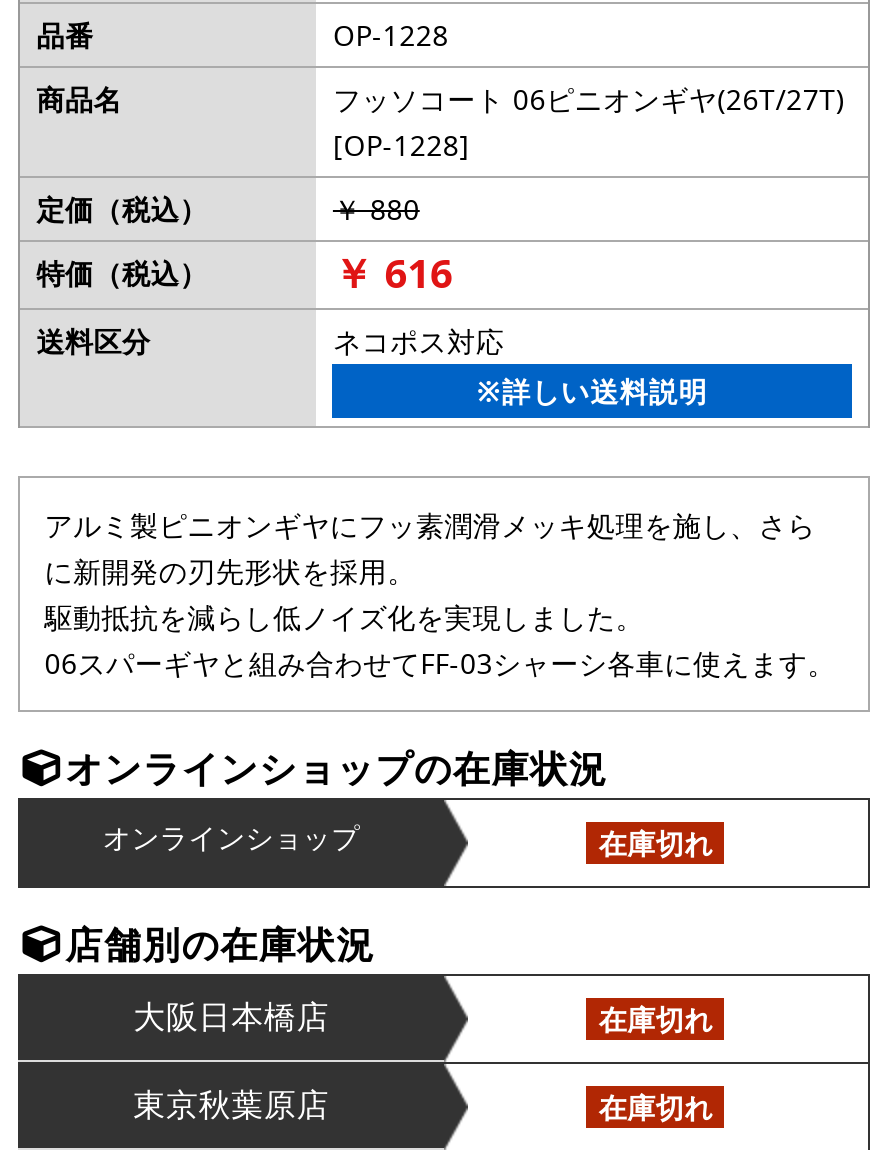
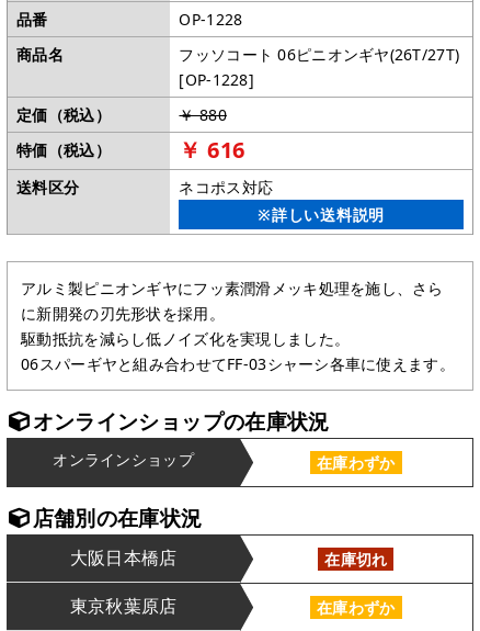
- 在庫切れ
+ 在庫わずか

- 在庫切れ
+ 在庫わずか
